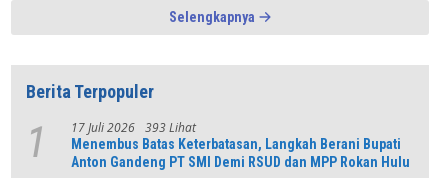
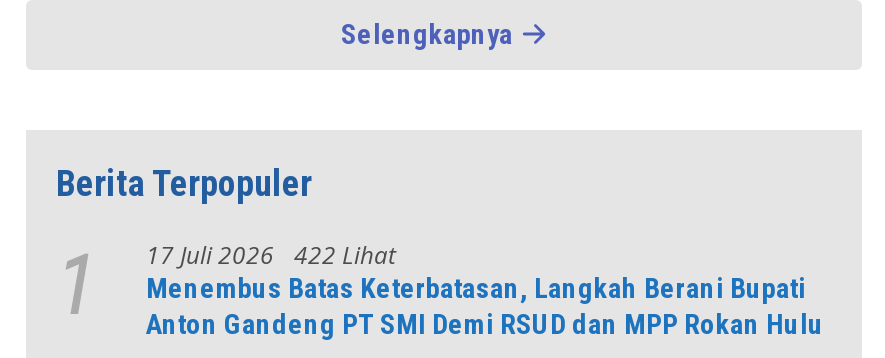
- 1 17 Juli 2026 393 Lihat Menembus Batas Keterbatasan, Langkah Berani Bupati Anton Gandeng PT SMI Demi RSUD dan MPP Rokan Hulu
+ 1 17 Juli 2026 422 Lihat Menembus Batas Keterbatasan, Langkah Berani Bupati Anton Gandeng PT SMI Demi RSUD dan MPP Rokan Hulu
